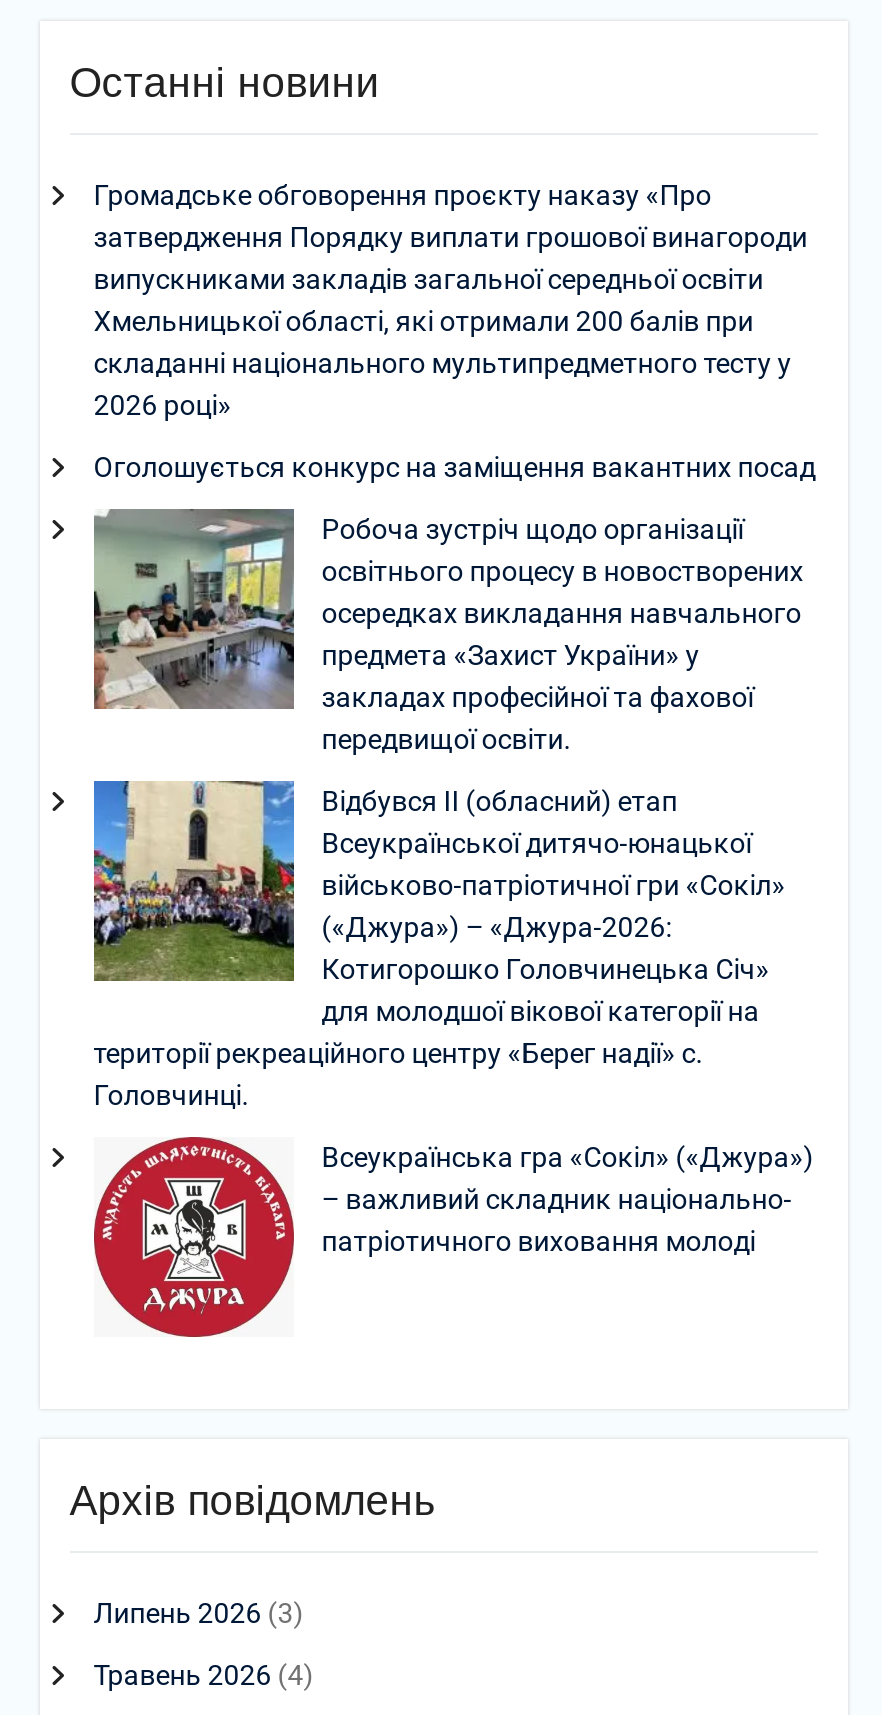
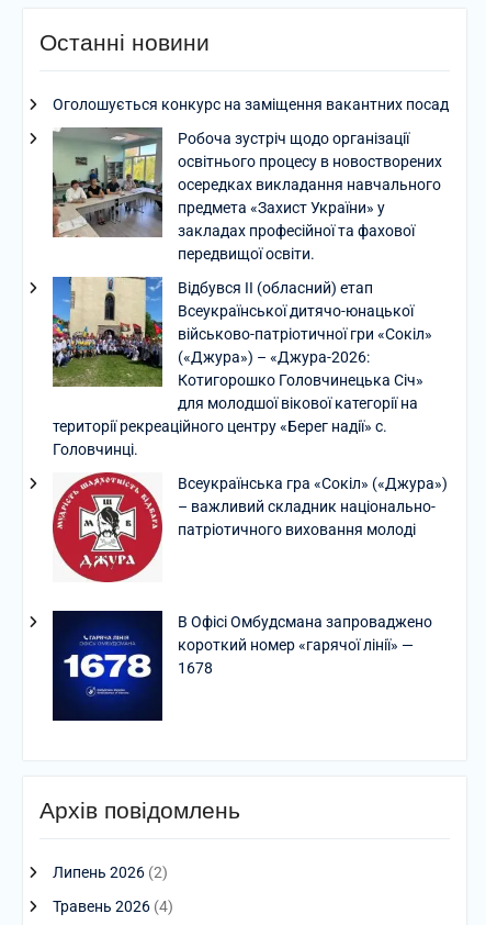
- Громадське обговорення проєкту наказу «Про
- затвердження Порядку виплати грошової винагороди
- випускниками закладів загальної середньої освіти
- Хмельницької області, які отримали 200 балів при
- складанні національного мультипредметного тесту у
- 2026 році»

moved up: [image] | Оголошується конкурс на заміщення вакантних посад | Робоча зустріч щодо організації | ... | – важливий складник національно- | патріотичного виховання молоді

+ [image]
+ В Офісі Омбудсмана запроваджено
+ короткий номер «гарячої лінії» —
+ 1678

- Липень 2026 (3)
+ Липень 2026 (2)
